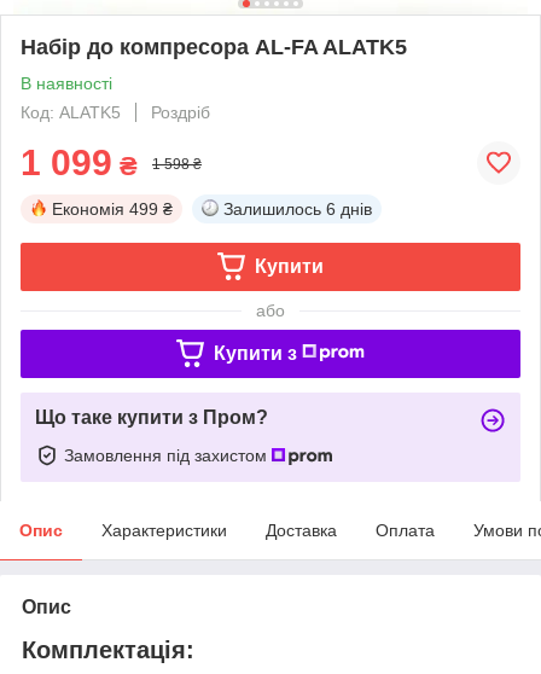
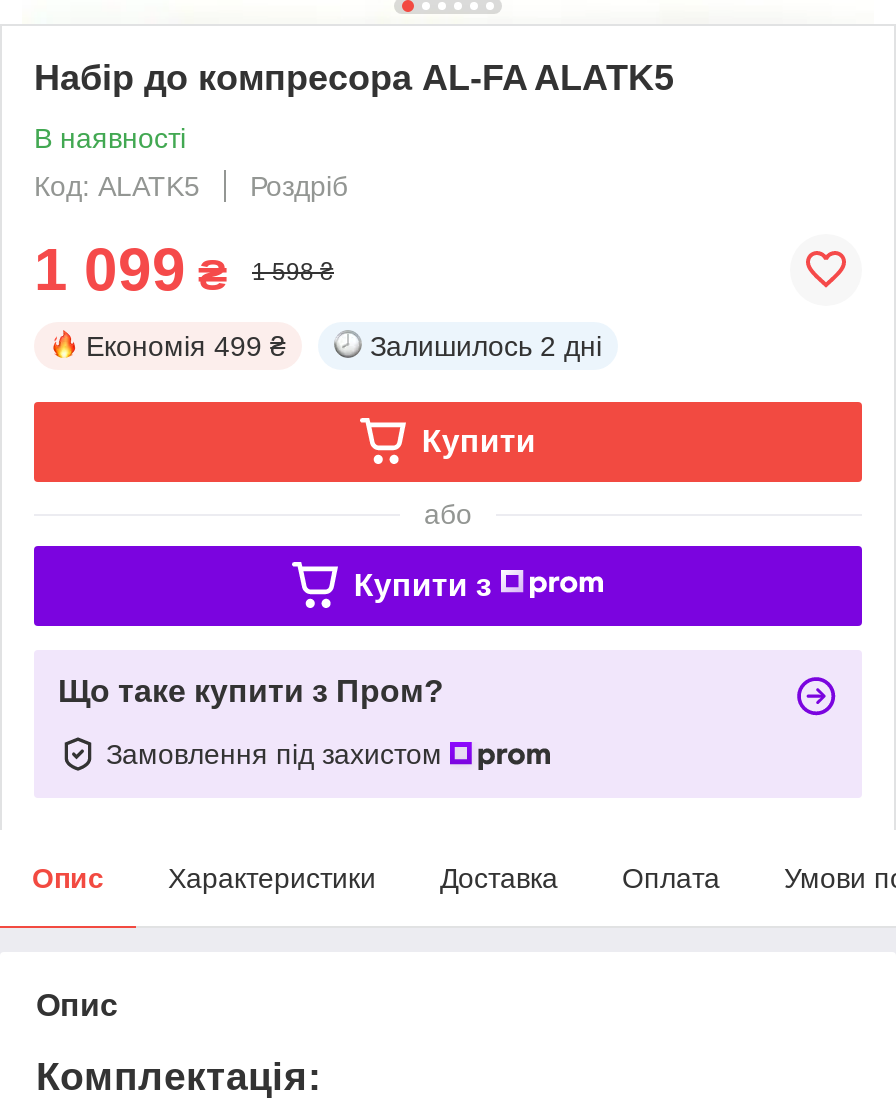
- Залишилось 6 днів
+ Залишилось 2 дні
